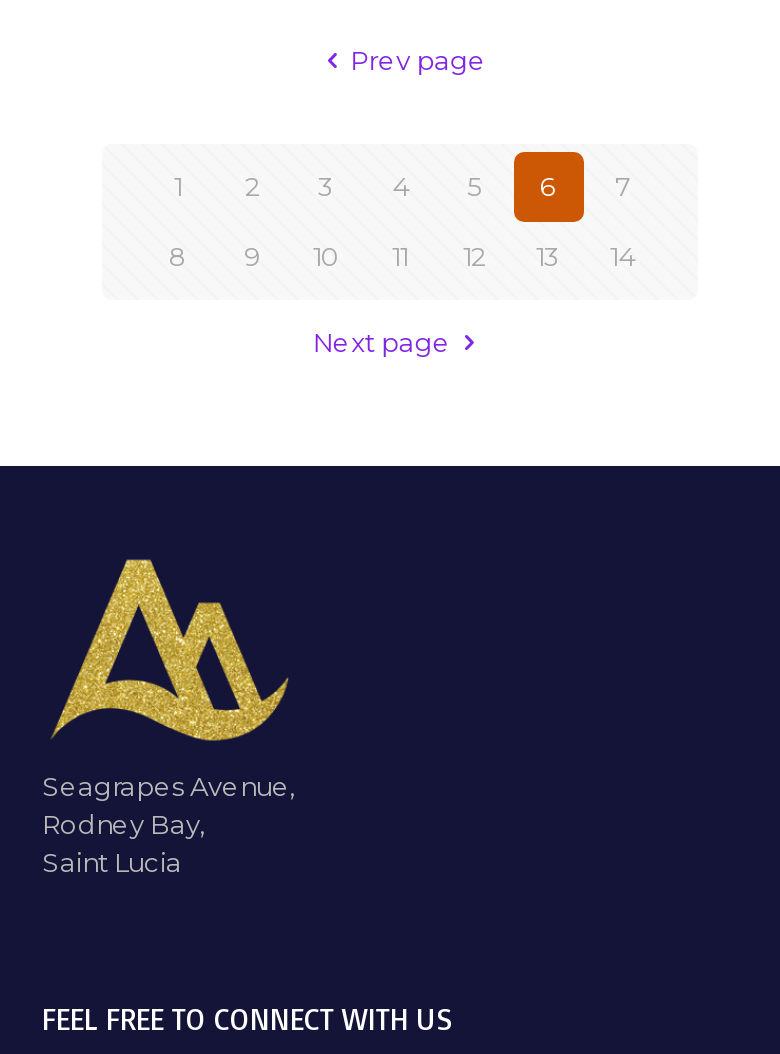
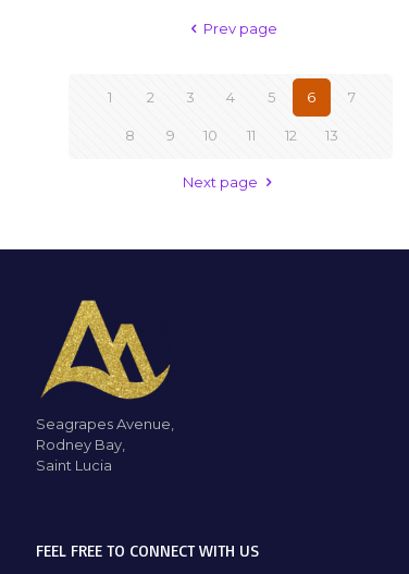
- 14
